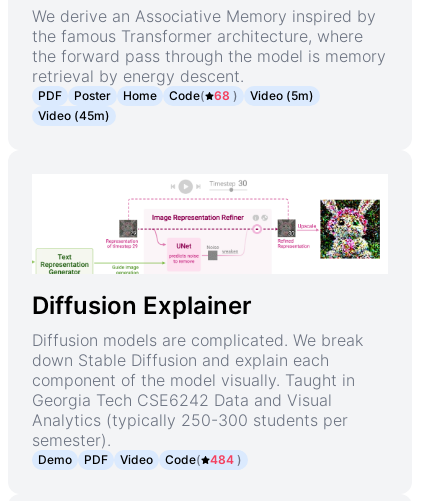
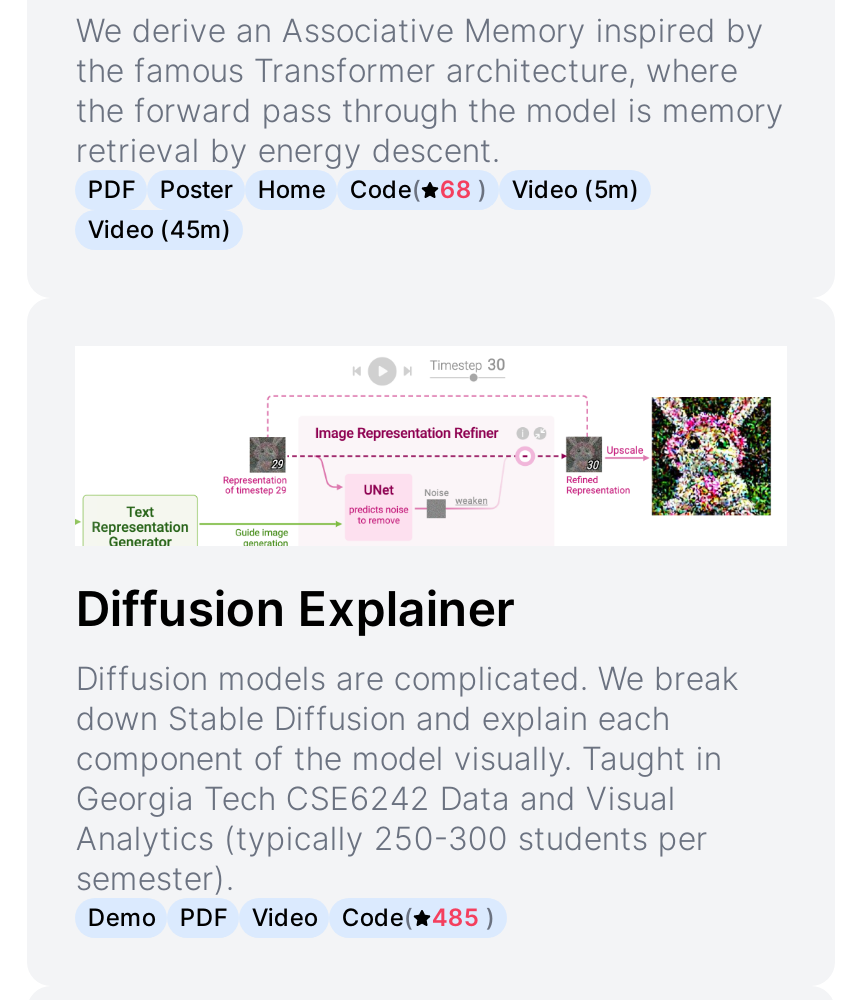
- Demo PDF Video Code( 484)
+ Demo PDF Video Code( 485)
